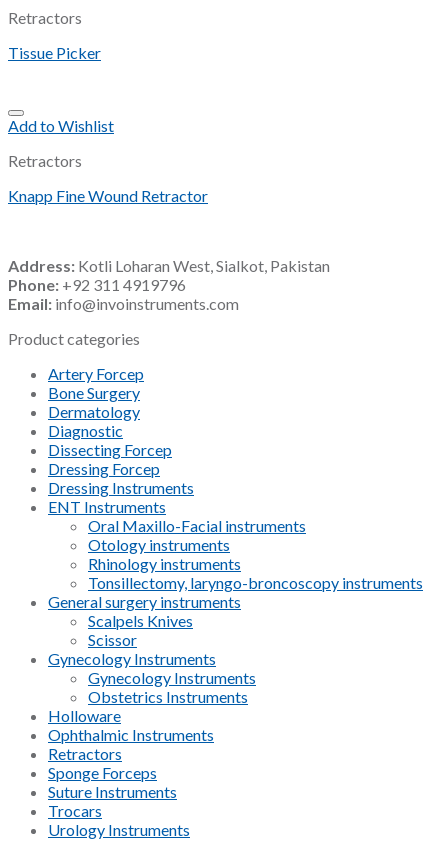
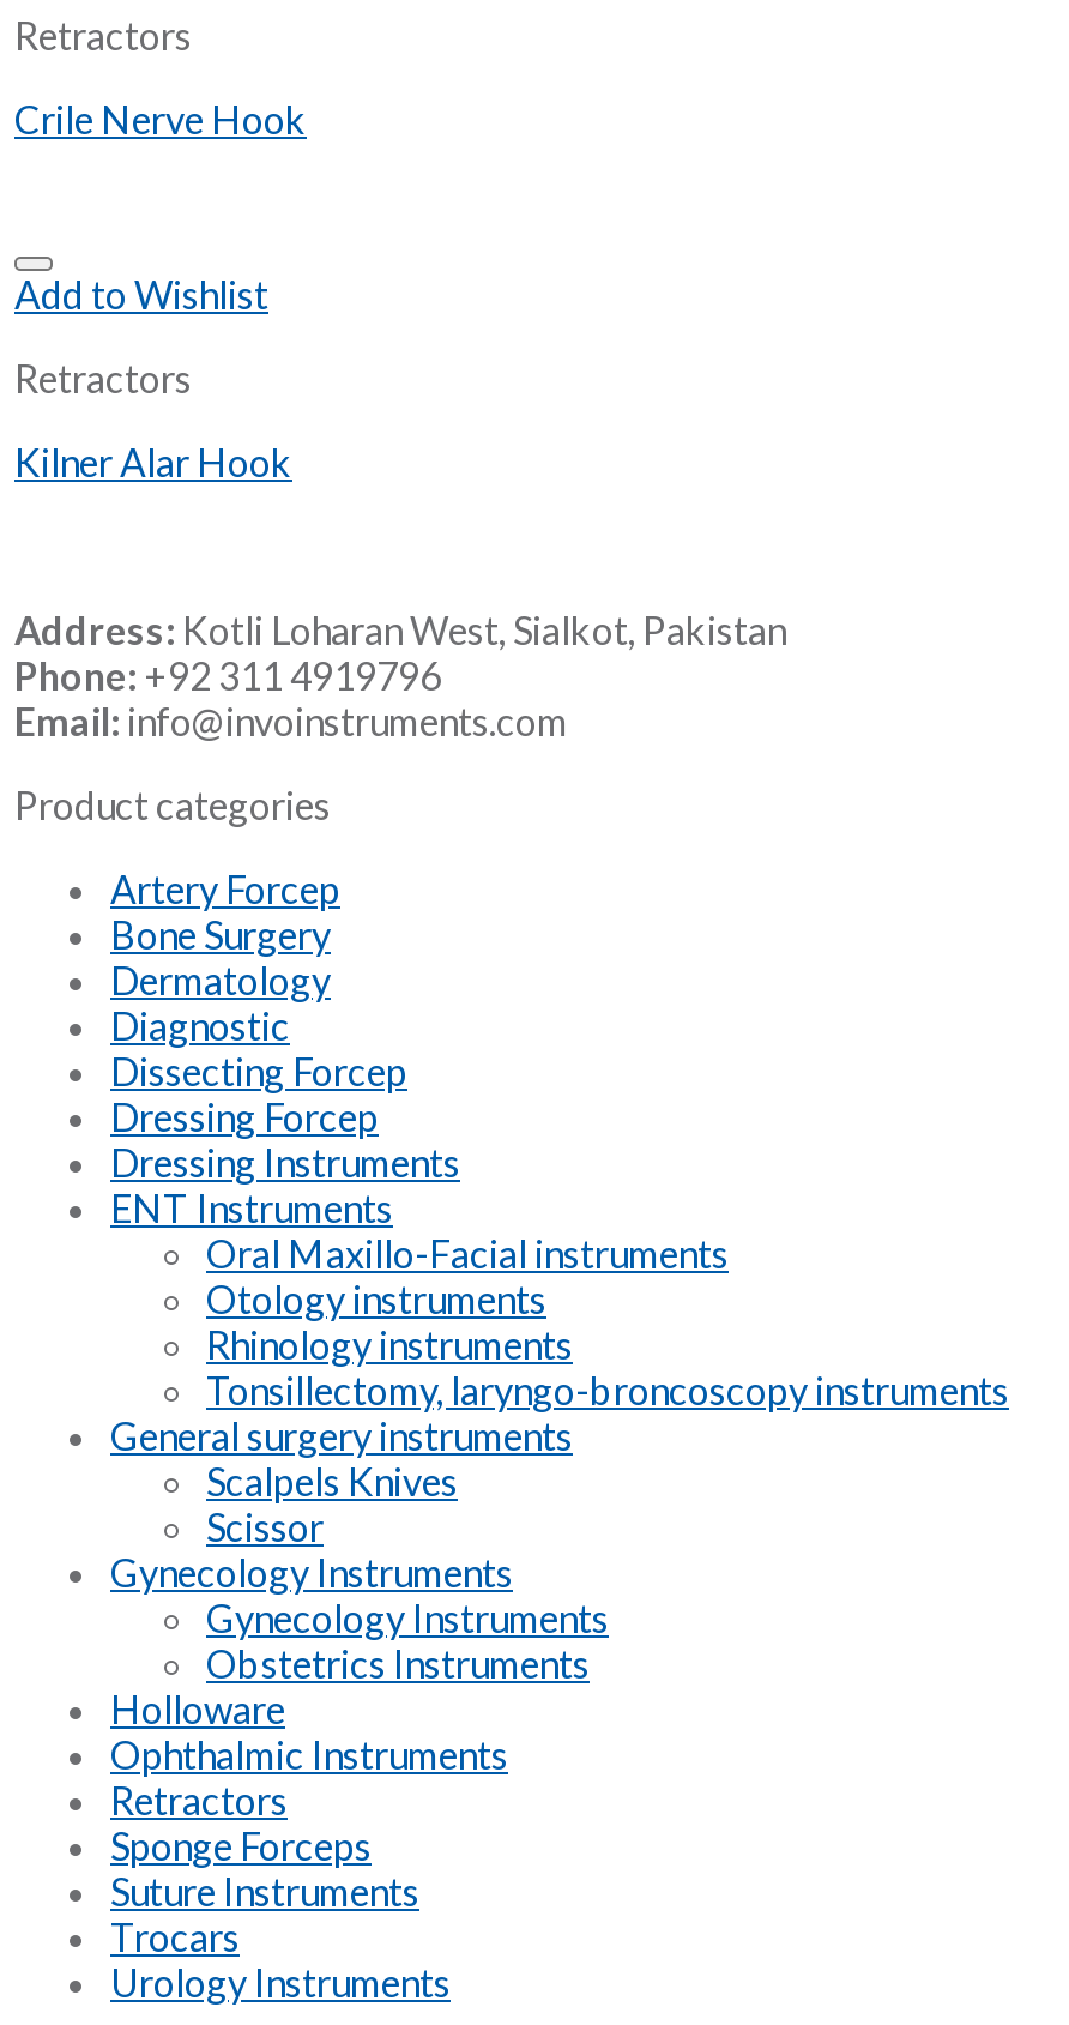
- Tissue Picker
+ Crile Nerve Hook

- Knapp Fine Wound Retractor
+ Kilner Alar Hook
